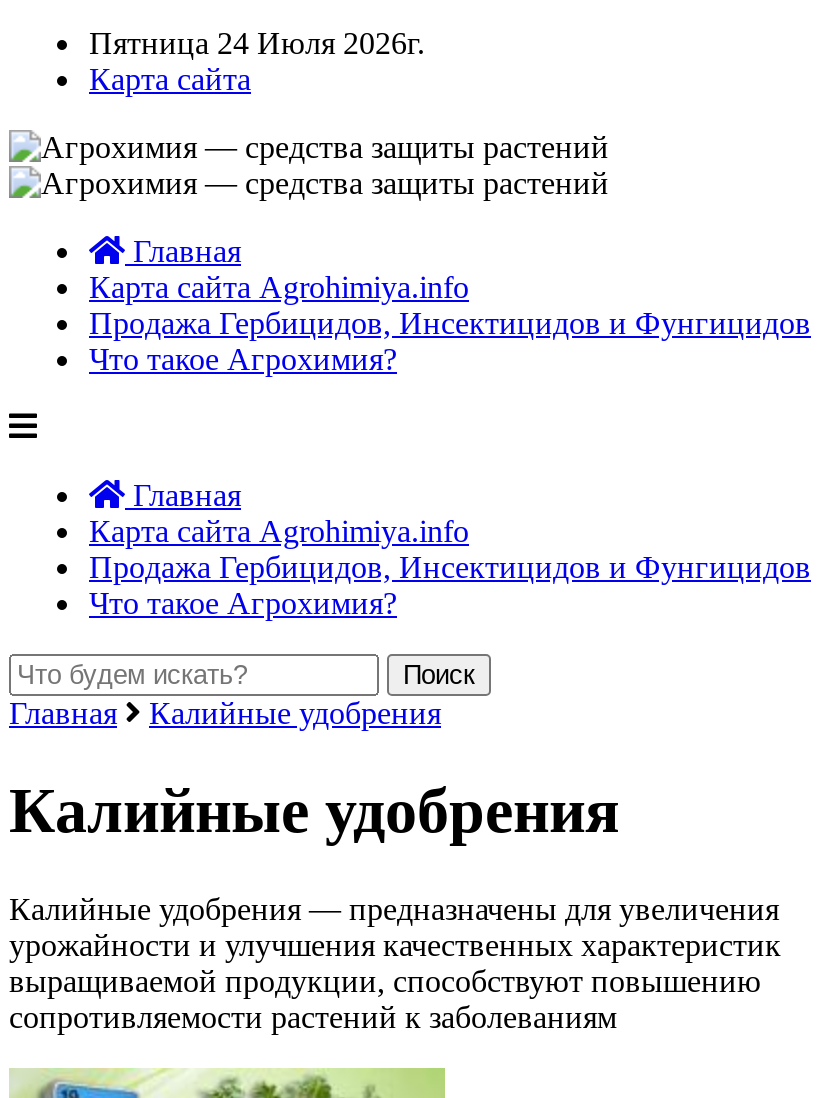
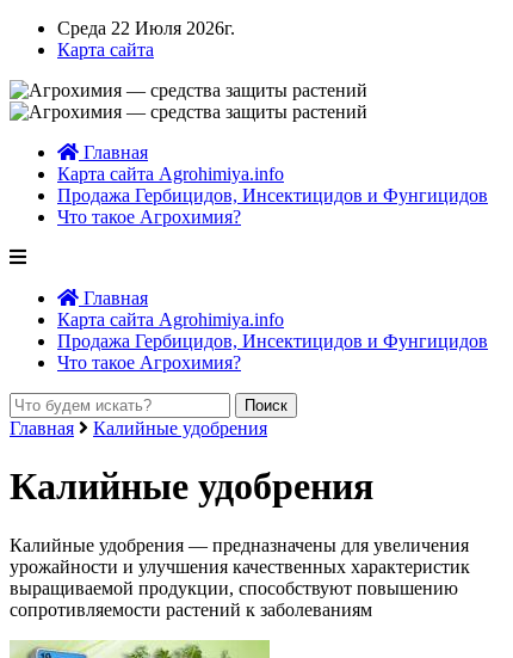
- Пятница 24 Июля 2026г.
+ Среда 22 Июля 2026г.
